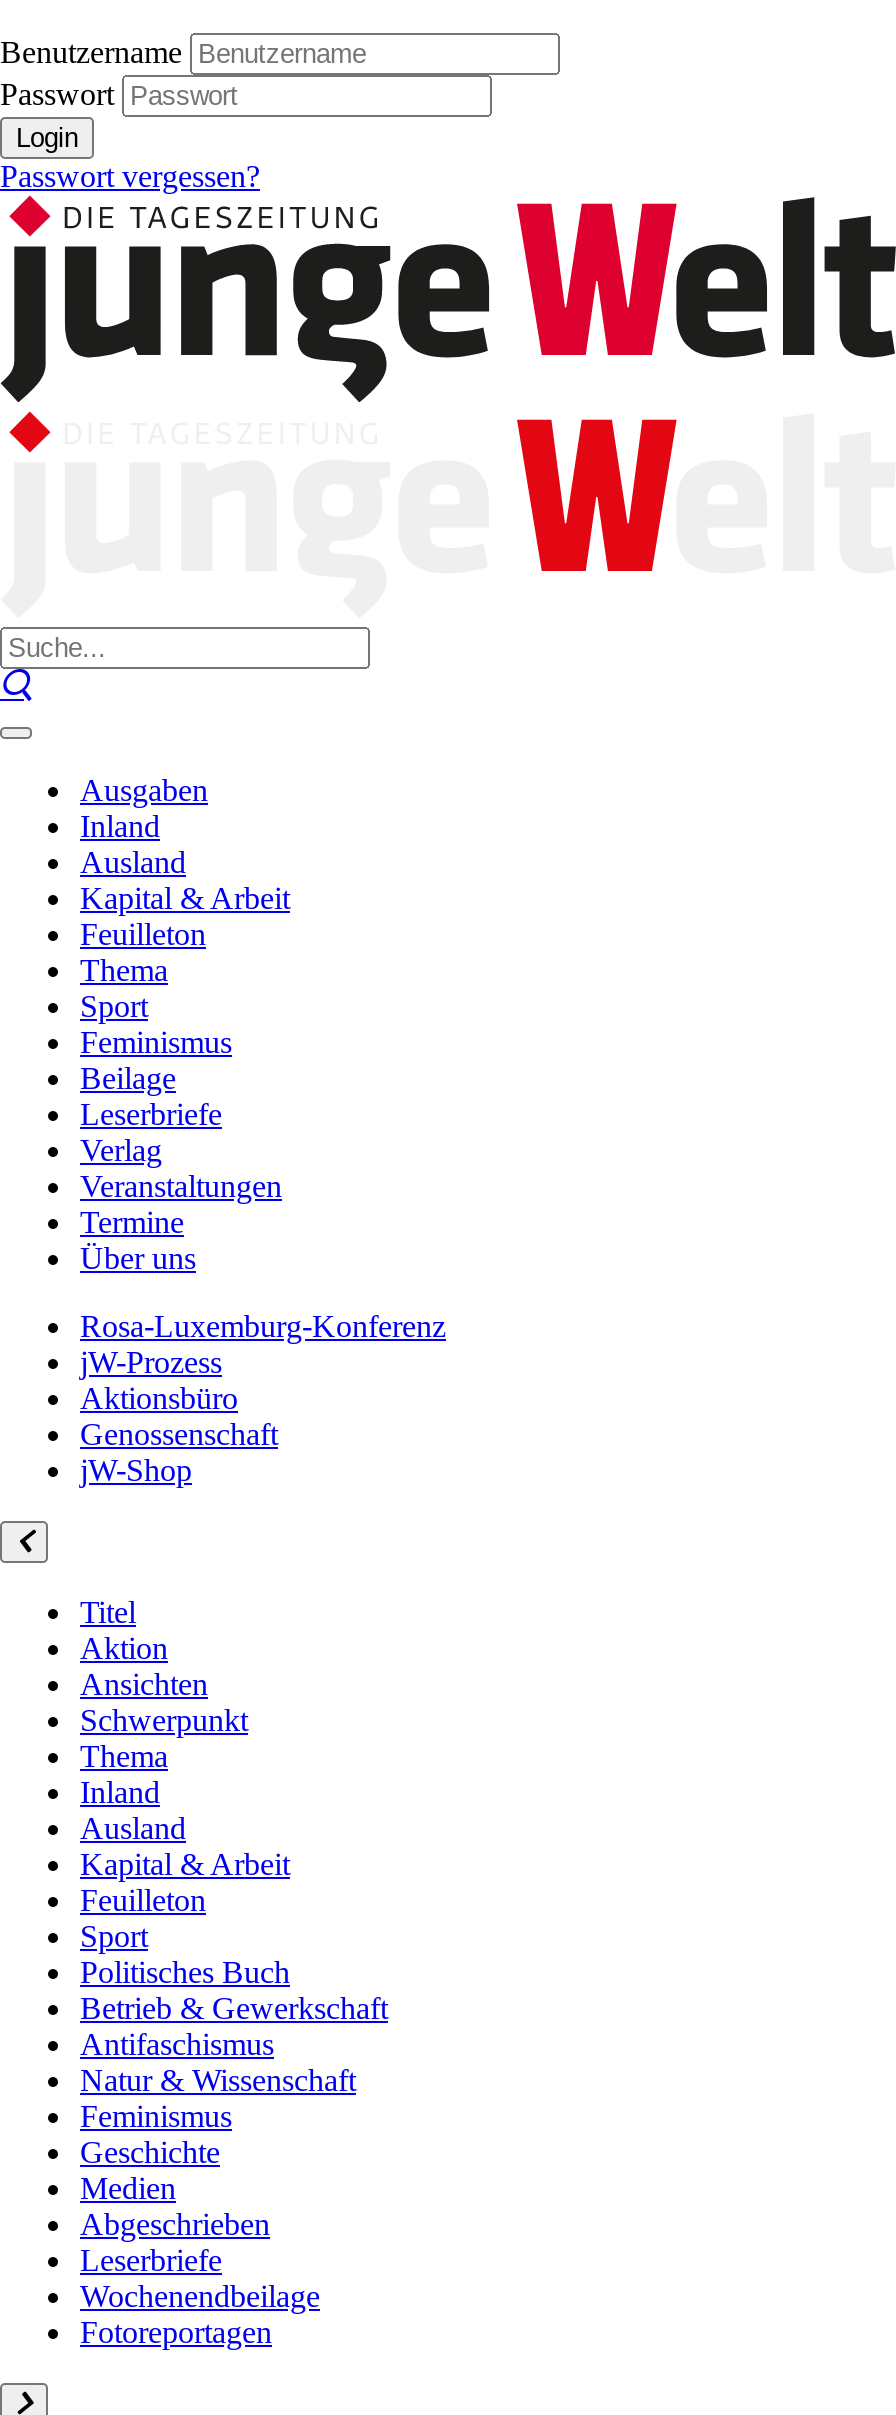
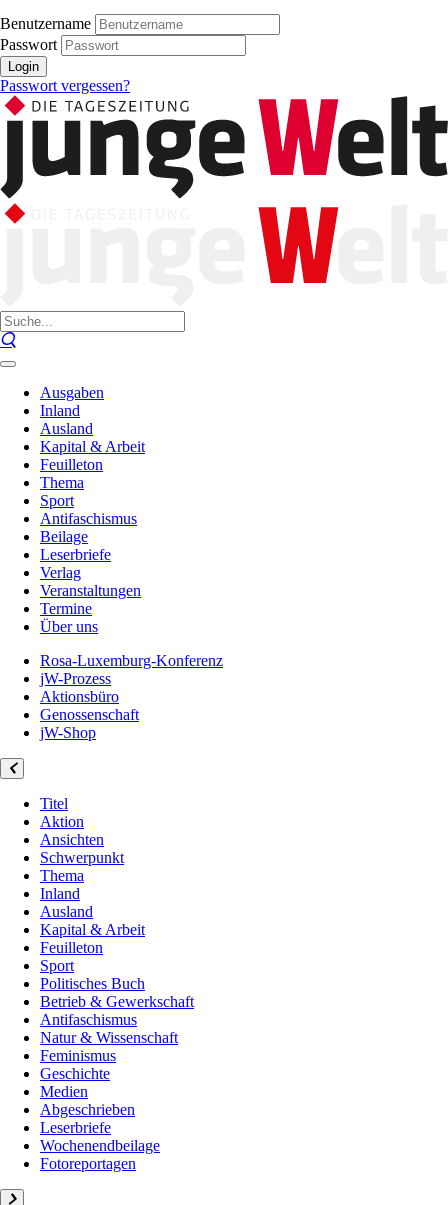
- Feminismus
+ Antifaschismus
